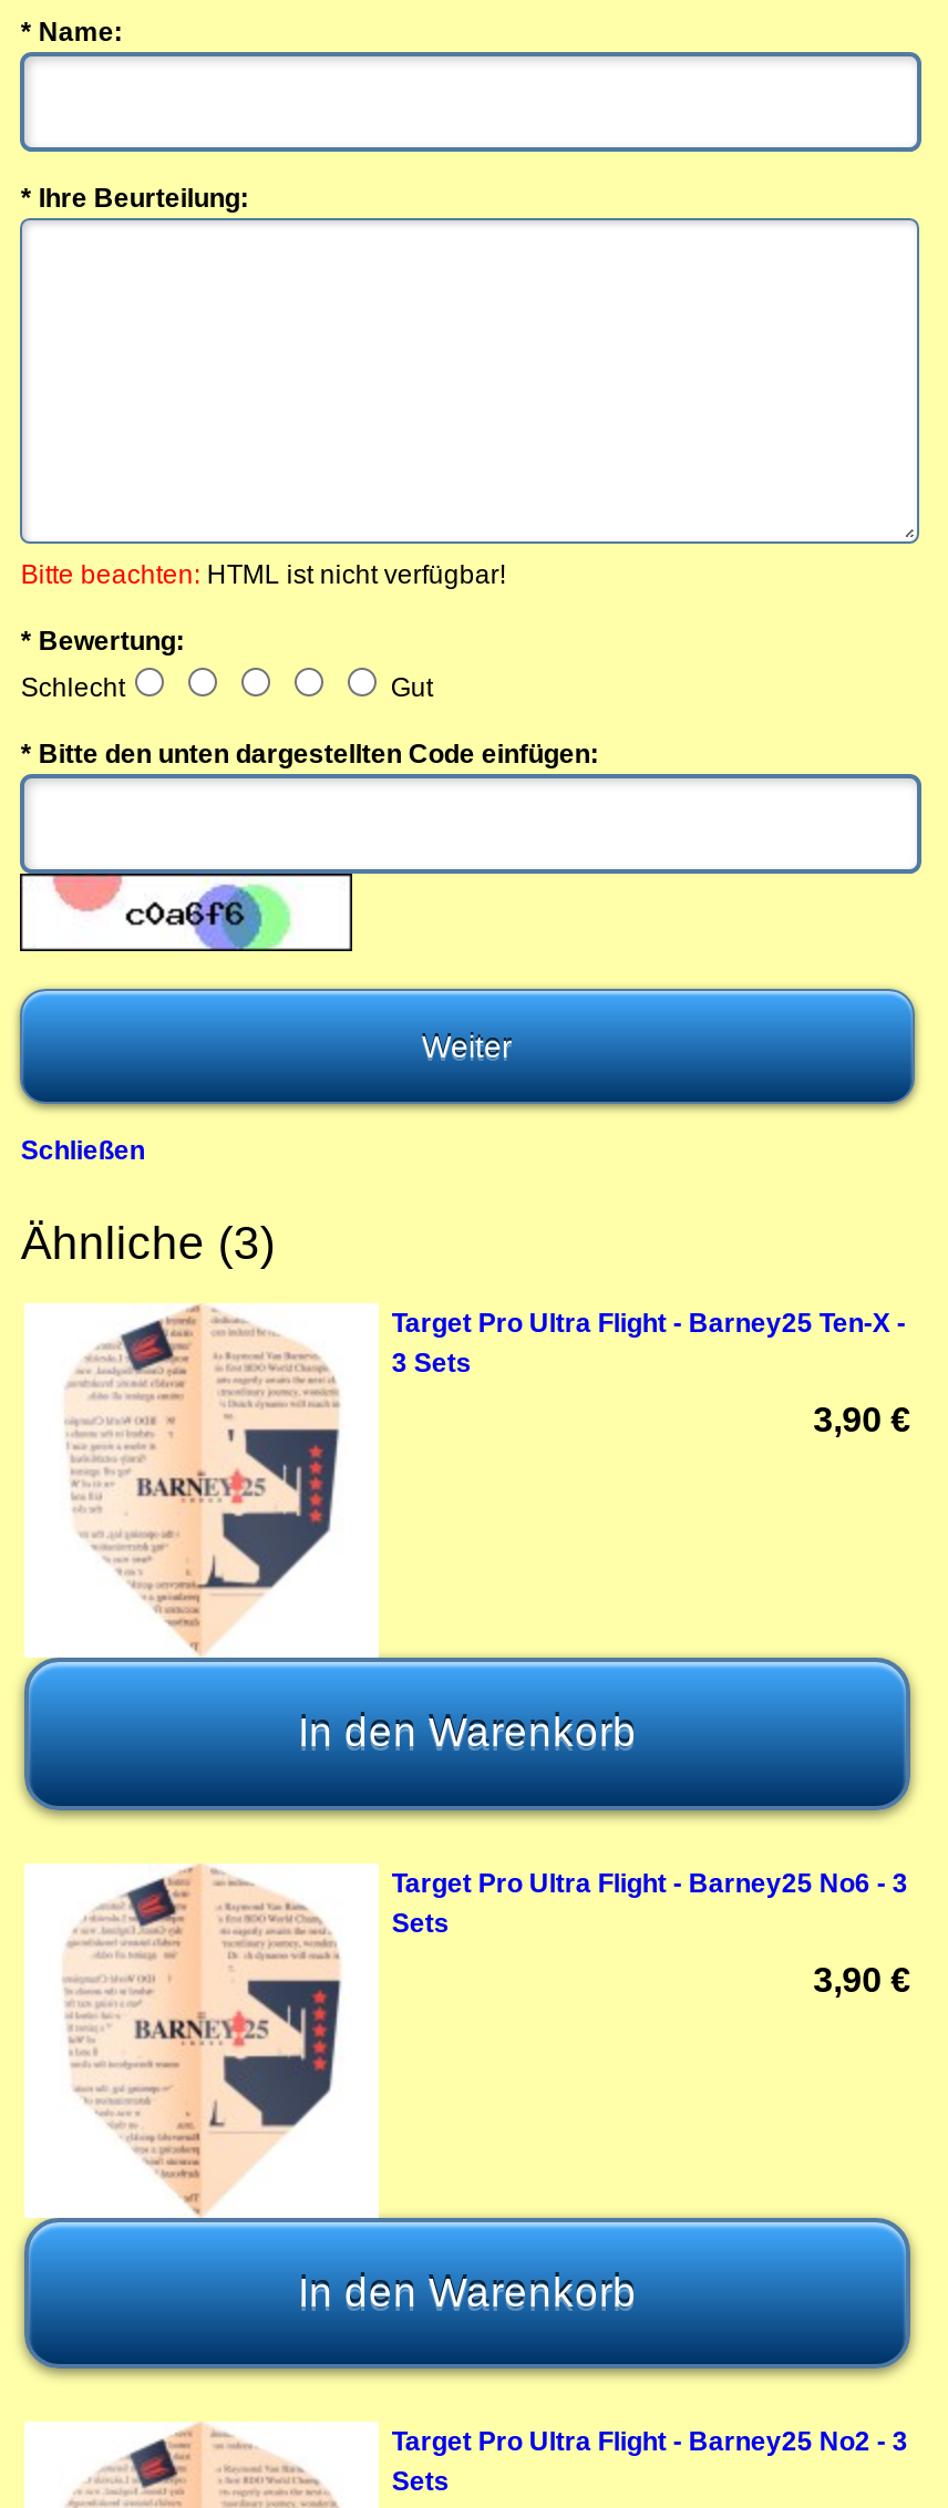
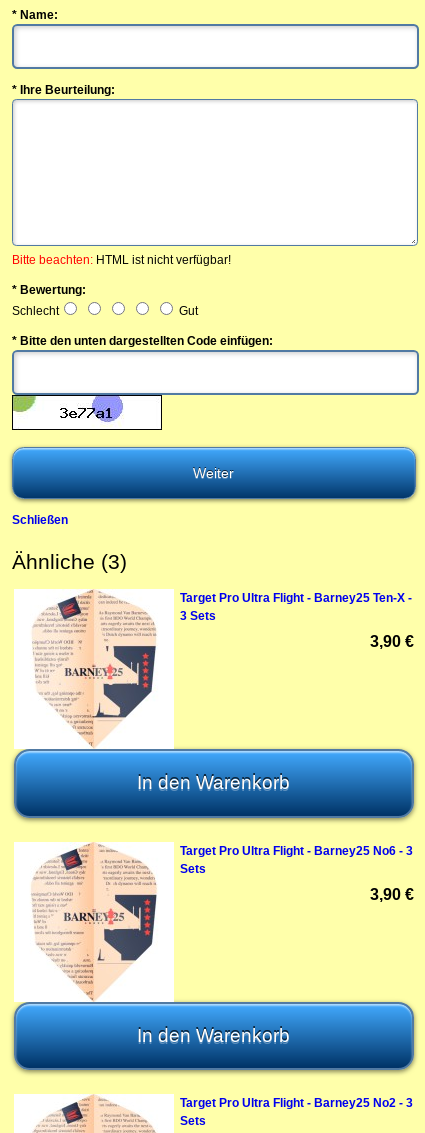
- [image]
+ [image]
